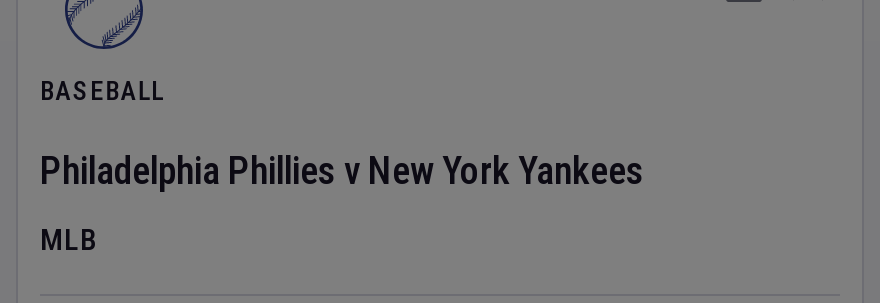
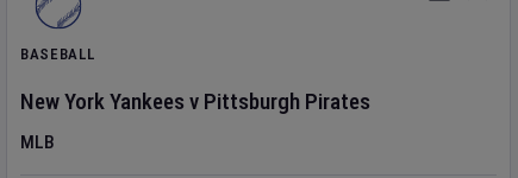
- Philadelphia Phillies v New York Yankees
+ New York Yankees v Pittsburgh Pirates
